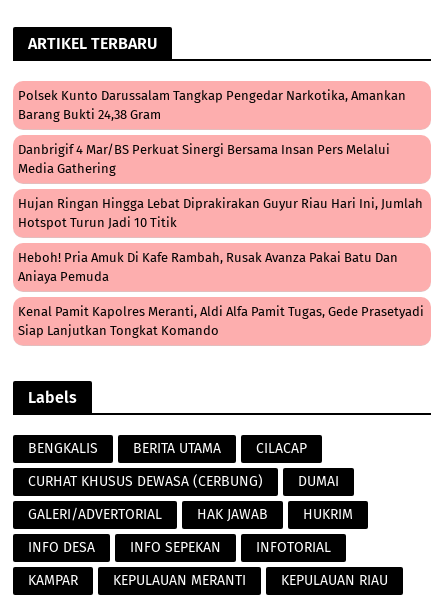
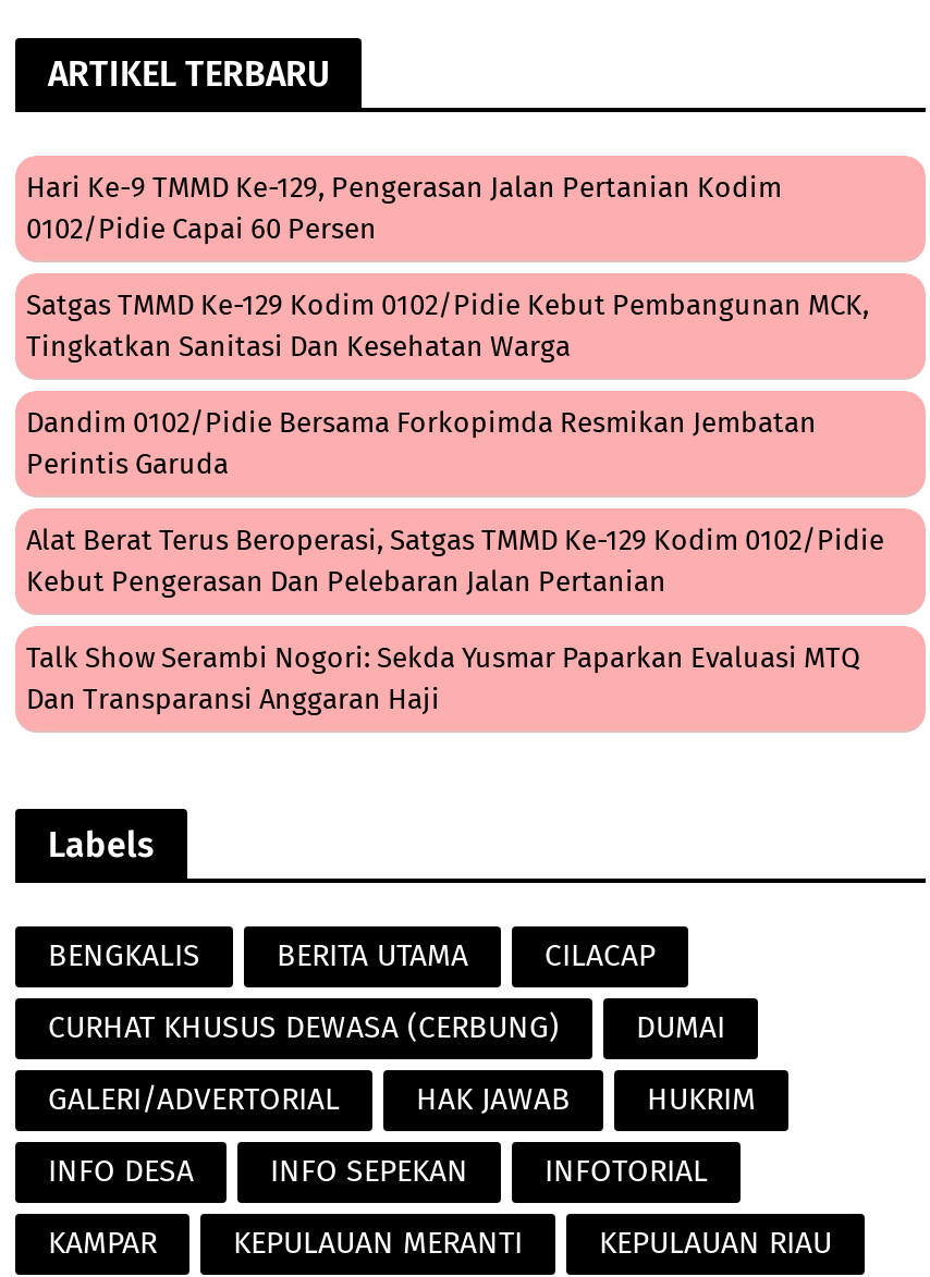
- Polsek Kunto Darussalam Tangkap Pengedar Narkotika, Amankan
- Barang Bukti 24,38 Gram
+ Hari Ke-9 TMMD Ke-129, Pengerasan Jalan Pertanian Kodim
+ 0102/Pidie Capai 60 Persen

- Danbrigif 4 Mar/BS Perkuat Sinergi Bersama Insan Pers Melalui
- Media Gathering
+ Satgas TMMD Ke-129 Kodim 0102/Pidie Kebut Pembangunan MCK,
+ Tingkatkan Sanitasi Dan Kesehatan Warga

- Hujan Ringan Hingga Lebat Diprakirakan Guyur Riau Hari Ini, Jumlah
- Hotspot Turun Jadi 10 Titik
+ Dandim 0102/Pidie Bersama Forkopimda Resmikan Jembatan
+ Perintis Garuda

- Heboh! Pria Amuk Di Kafe Rambah, Rusak Avanza Pakai Batu Dan
- Aniaya Pemuda
+ Alat Berat Terus Beroperasi, Satgas TMMD Ke-129 Kodim 0102/Pidie
+ Kebut Pengerasan Dan Pelebaran Jalan Pertanian

- Kenal Pamit Kapolres Meranti, Aldi Alfa Pamit Tugas, Gede Prasetyadi
- Siap Lanjutkan Tongkat Komando
+ Talk Show Serambi Nogori: Sekda Yusmar Paparkan Evaluasi MTQ
+ Dan Transparansi Anggaran Haji
